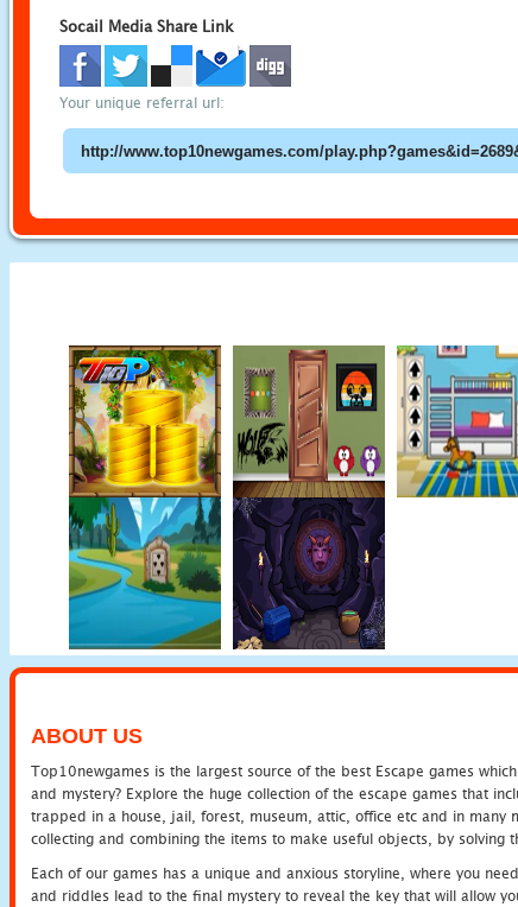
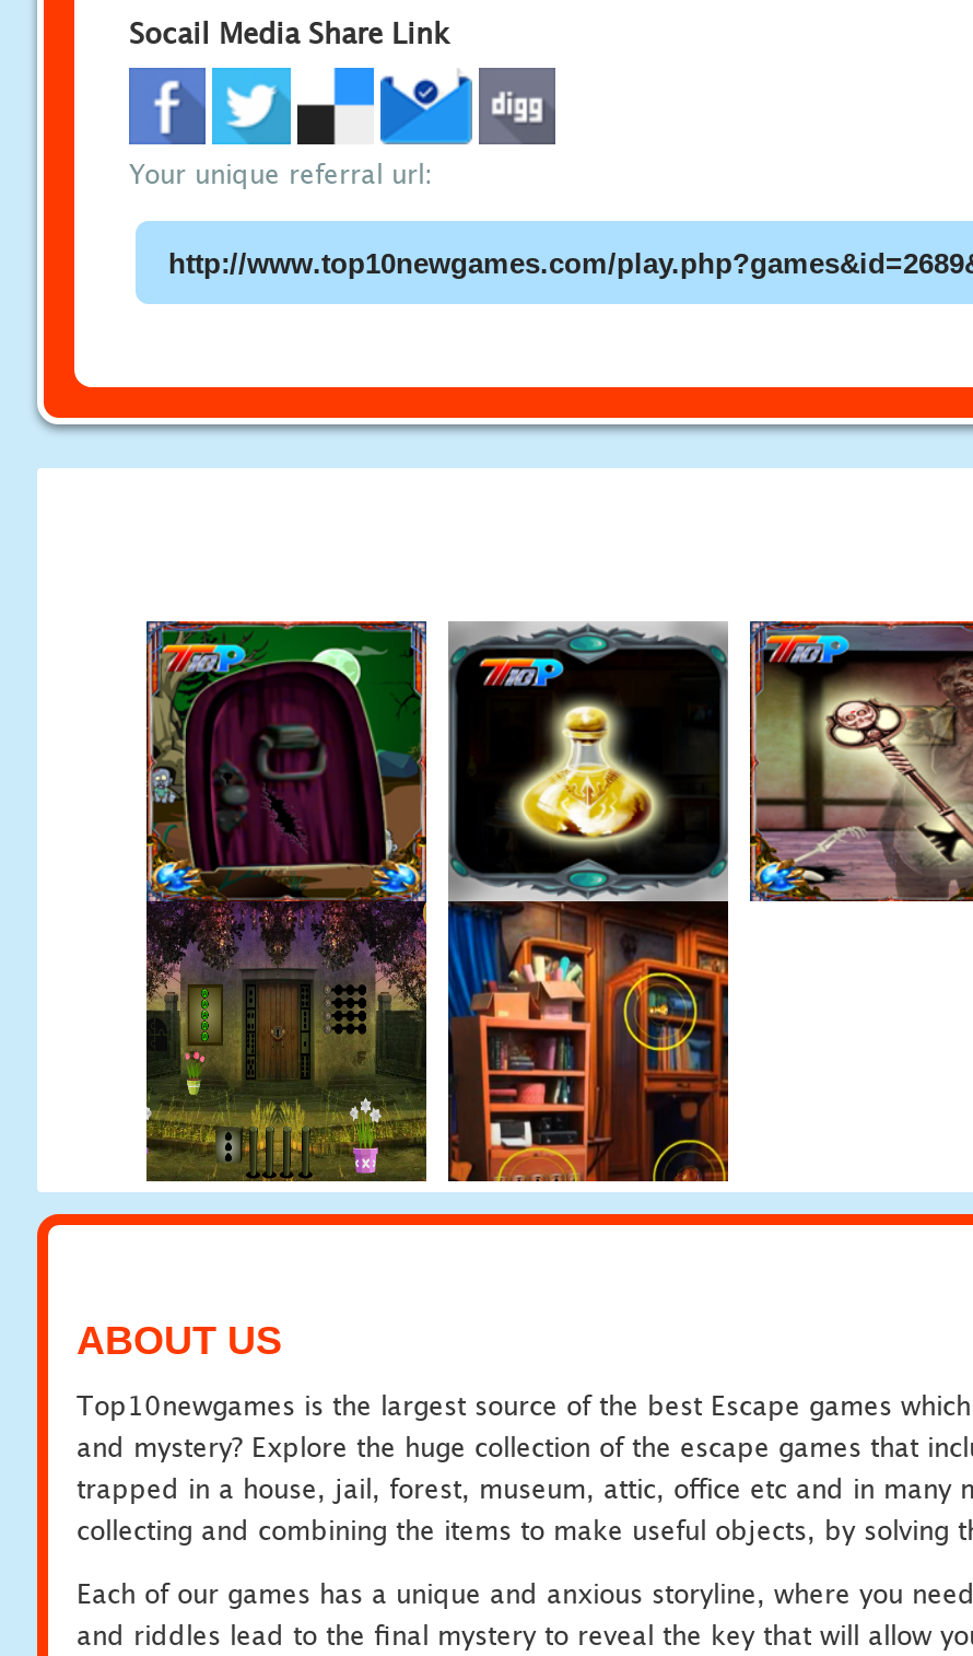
- [image]
+ [image]

- [image]
+ [image]

- [image]
+ [image]
